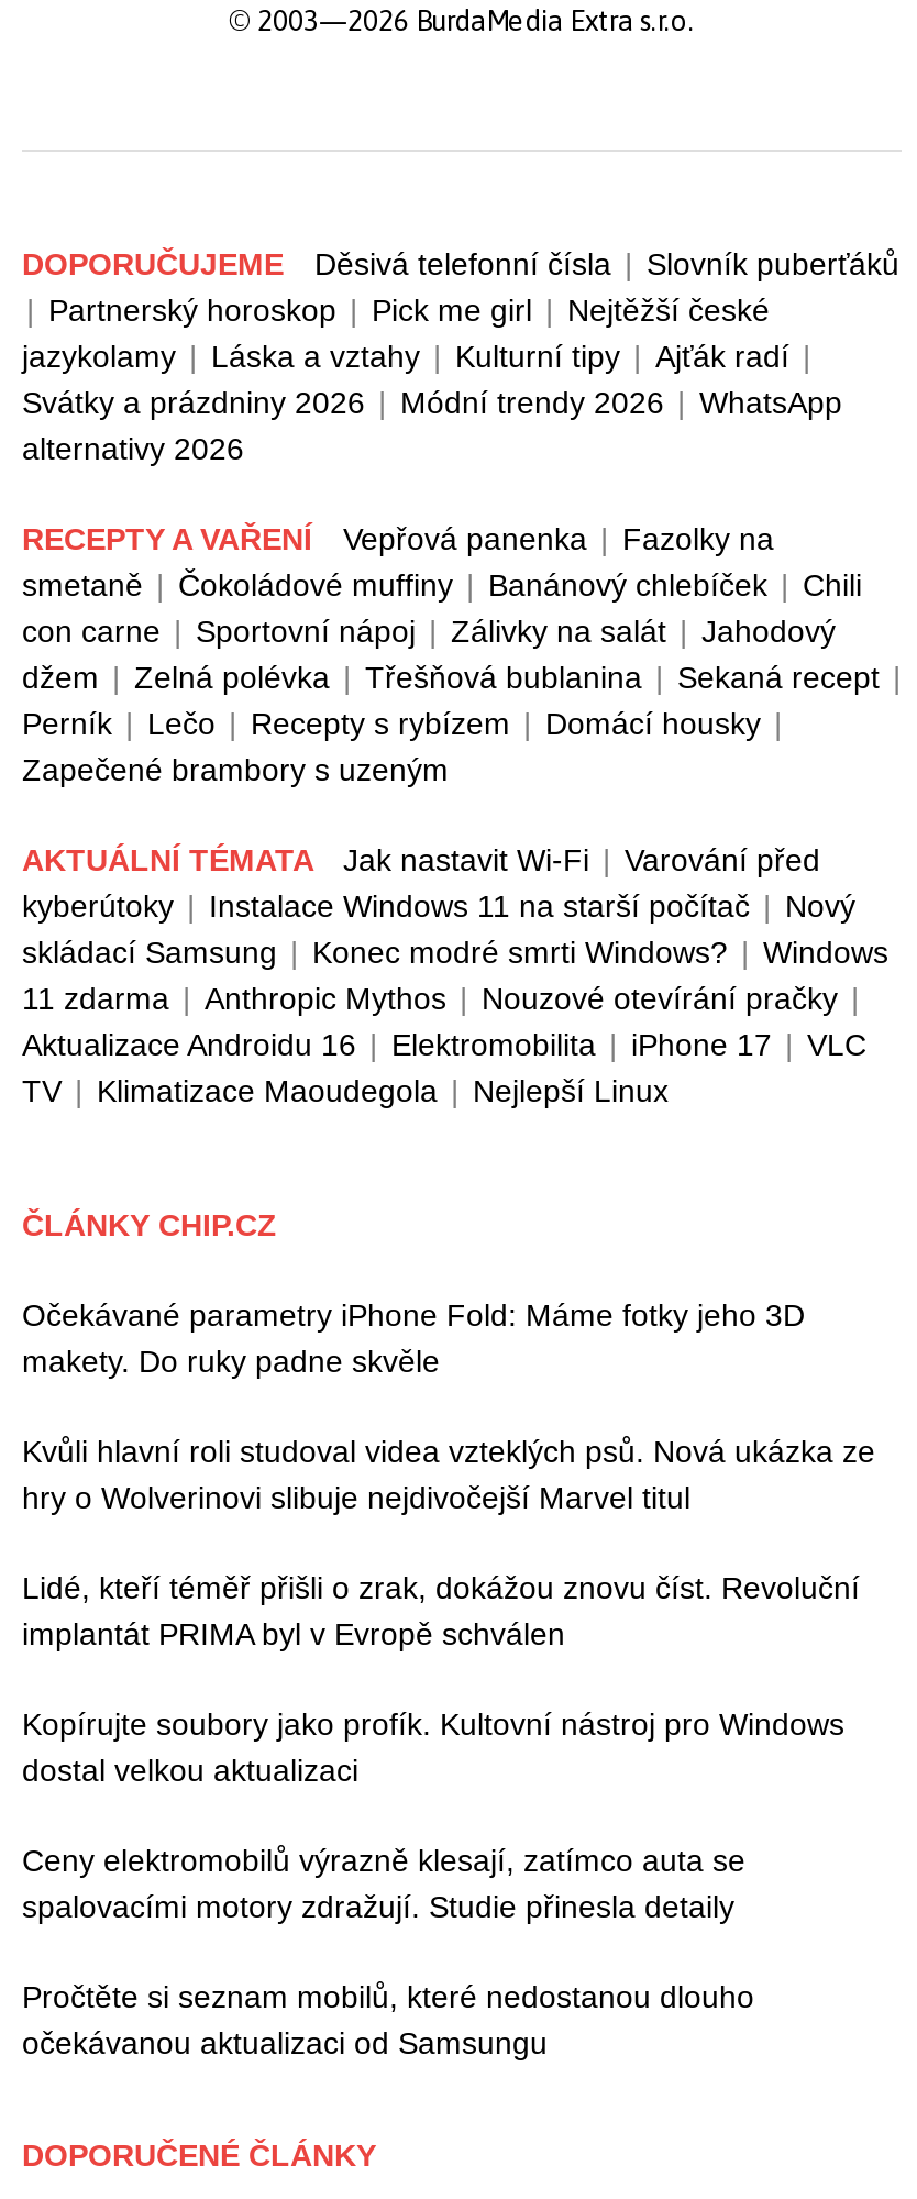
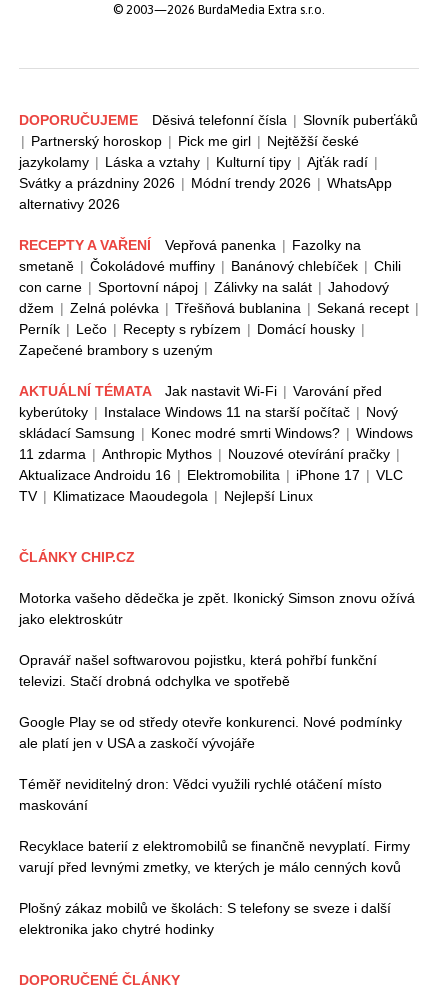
- Očekávané parametry iPhone Fold: Máme fotky jeho 3D
- makety. Do ruky padne skvěle
+ Motorka vašeho dědečka je zpět. Ikonický Simson znovu ožívá
+ jako elektroskútr

- Kvůli hlavní roli studoval videa vzteklých psů. Nová ukázka ze
- hry o Wolverinovi slibuje nejdivočejší Marvel titul
+ Opravář našel softwarovou pojistku, která pohřbí funkční
+ televizi. Stačí drobná odchylka ve spotřebě

- Lidé, kteří téměř přišli o zrak, dokážou znovu číst. Revoluční
- implantát PRIMA byl v Evropě schválen
+ Google Play se od středy otevře konkurenci. Nové podmínky
+ ale platí jen v USA a zaskočí vývojáře

- Kopírujte soubory jako profík. Kultovní nástroj pro Windows
- dostal velkou aktualizaci
+ Téměř neviditelný dron: Vědci využili rychlé otáčení místo
+ maskování

- Ceny elektromobilů výrazně klesají, zatímco auta se
- spalovacími motory zdražují. Studie přinesla detaily
+ Recyklace baterií z elektromobilů se finančně nevyplatí. Firmy
+ varují před levnými zmetky, ve kterých je málo cenných kovů

- Pročtěte si seznam mobilů, které nedostanou dlouho
- očekávanou aktualizaci od Samsungu
+ Plošný zákaz mobilů ve školách: S telefony se sveze i další
+ elektronika jako chytré hodinky
